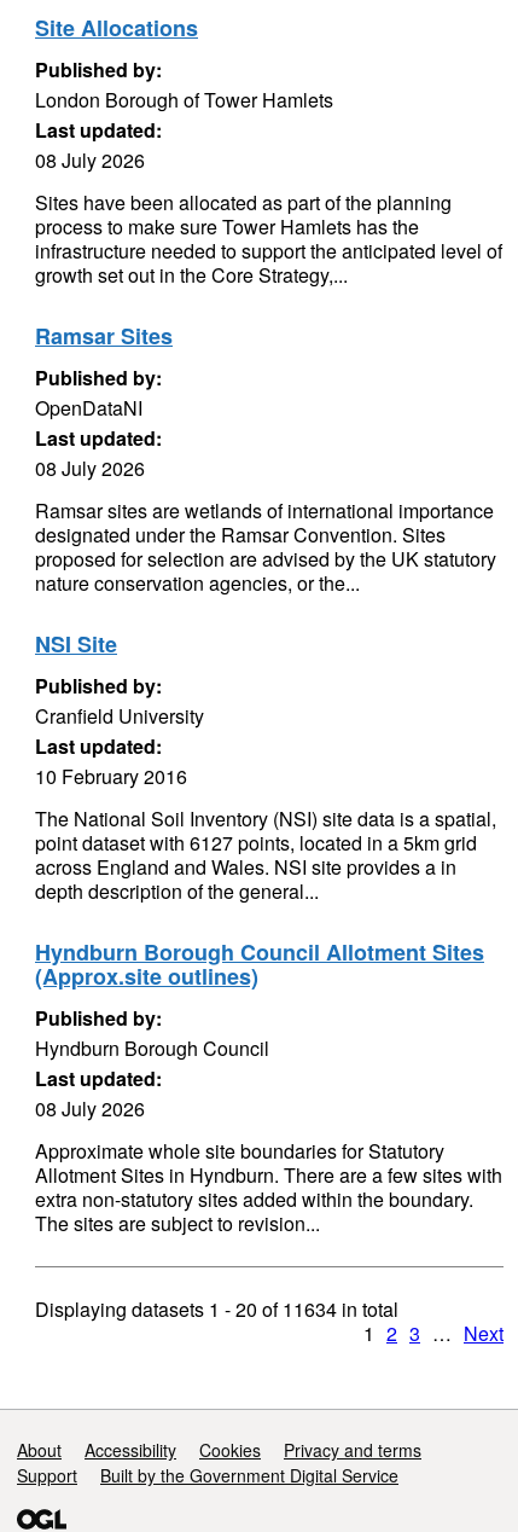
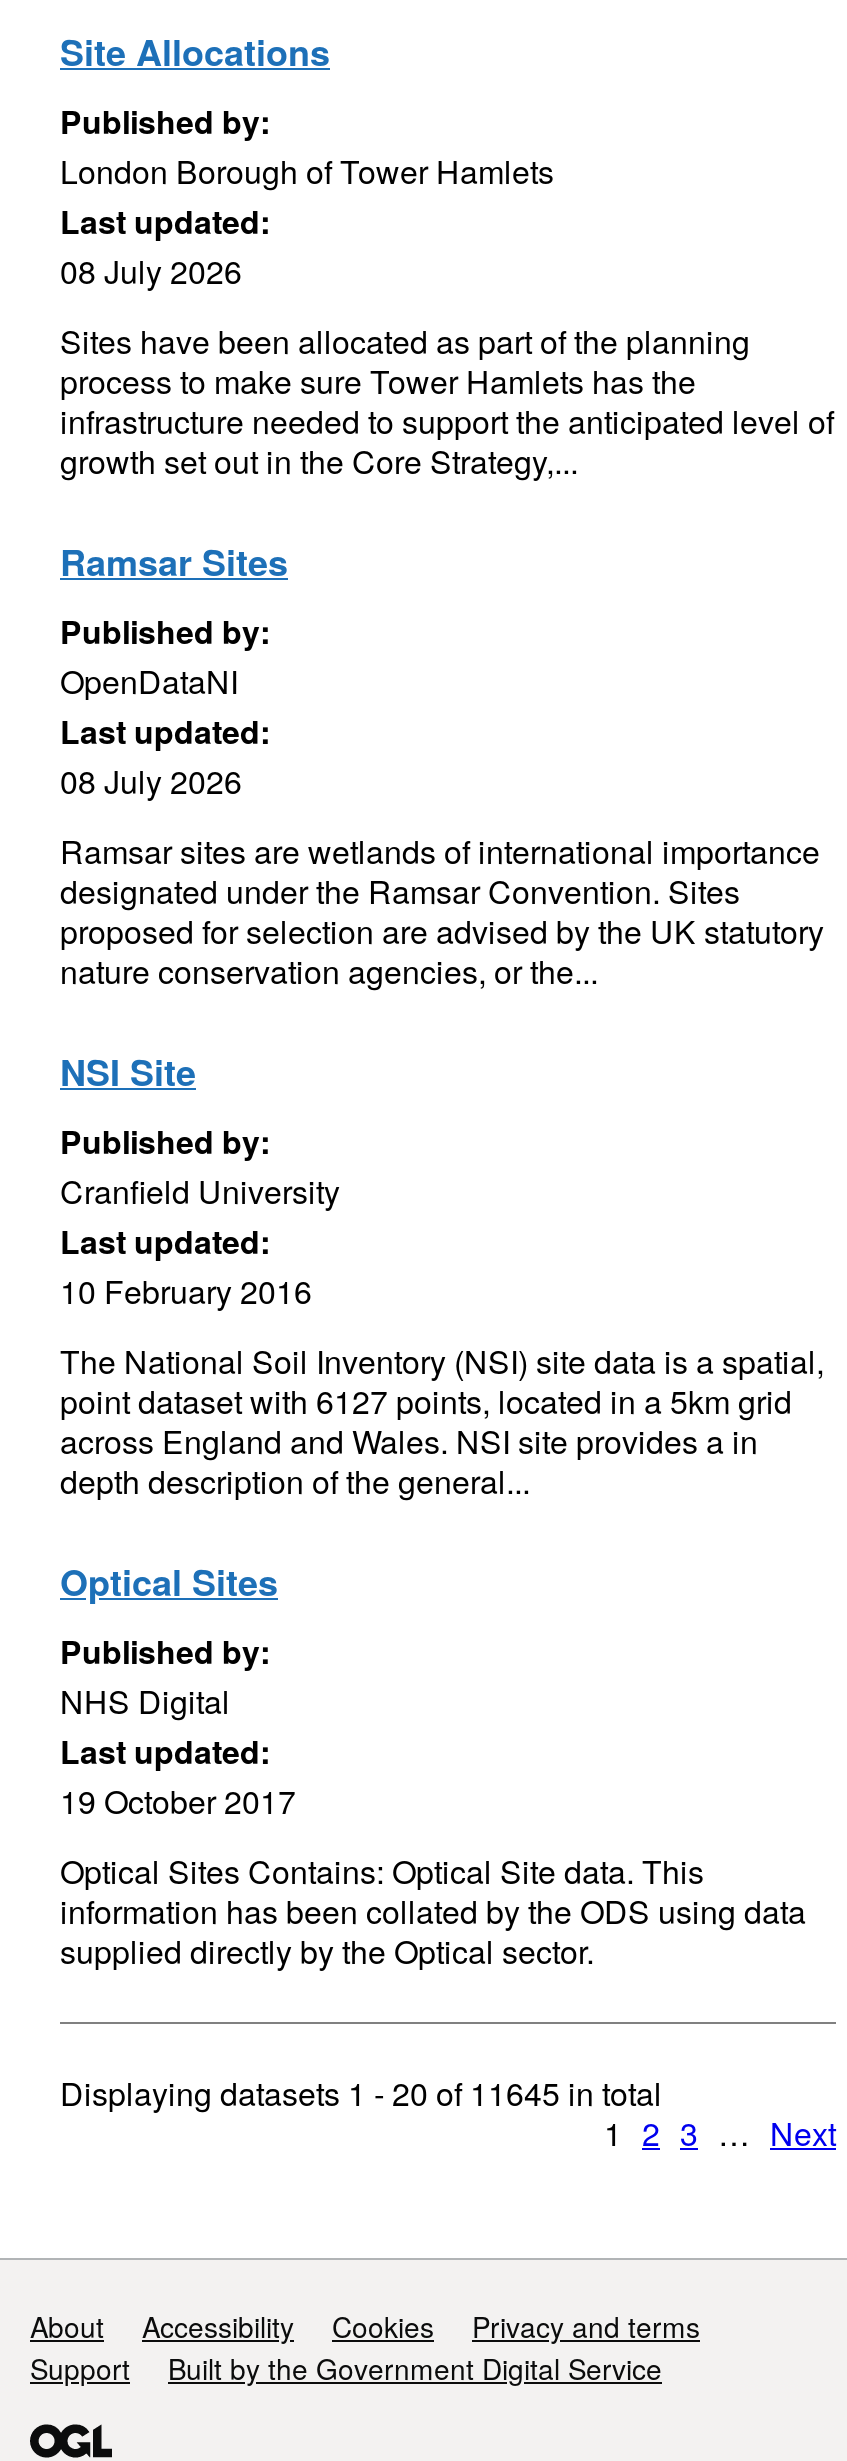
- Hyndburn Borough Council Allotment Sites
- (Approx.site outlines)
+ Optical Sites

- Hyndburn Borough Council
+ NHS Digital

- 08 July 2026
+ 19 October 2017

- Approximate whole site boundaries for Statutory
- Allotment Sites in Hyndburn. There are a few sites with
- extra non-statutory sites added within the boundary.
- The sites are subject to revision...
+ Optical Sites Contains: Optical Site data. This
+ information has been collated by the ODS using data
+ supplied directly by the Optical sector.

- Displaying datasets 1 - 20 of 11634 in total
+ Displaying datasets 1 - 20 of 11645 in total
